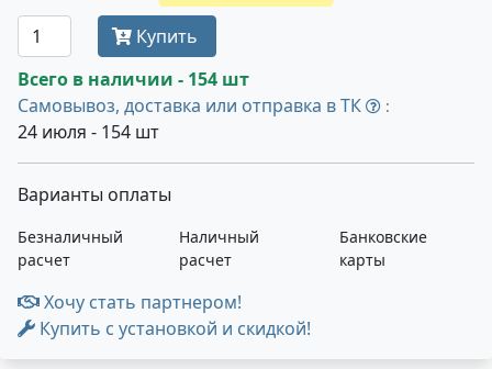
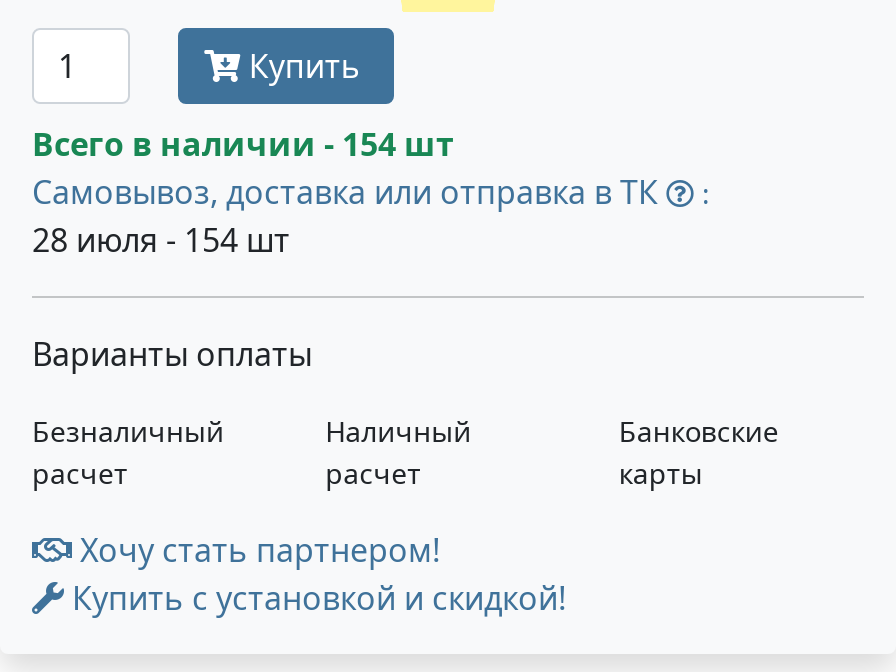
- 24 июля - 154 шт
+ 28 июля - 154 шт
